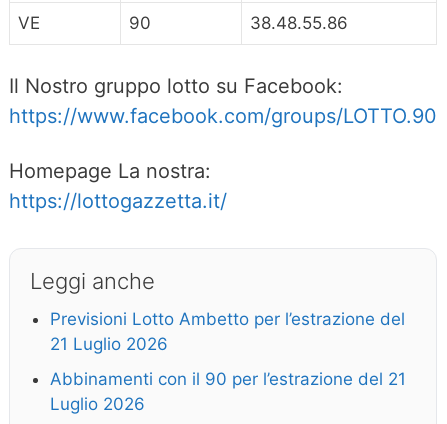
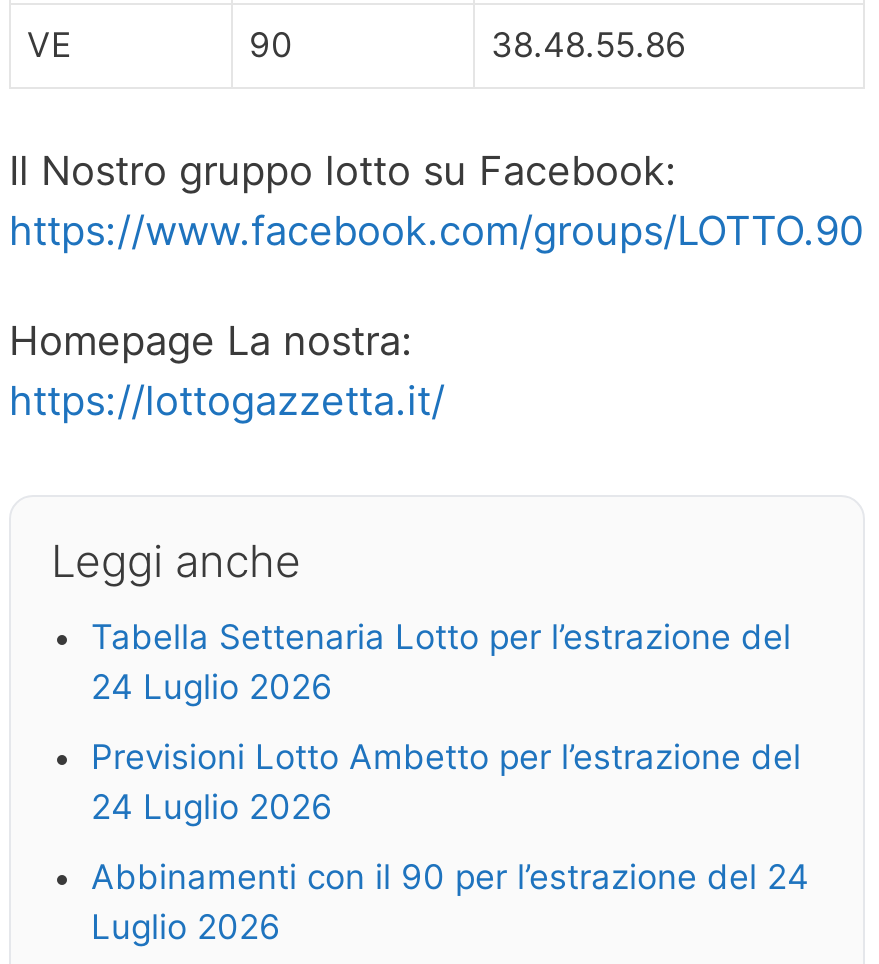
+ Tabella Settenaria Lotto per l’estrazione del
+ 24 Luglio 2026

- 21 Luglio 2026
+ 24 Luglio 2026

- Abbinamenti con il 90 per l’estrazione del 21
+ Abbinamenti con il 90 per l’estrazione del 24
